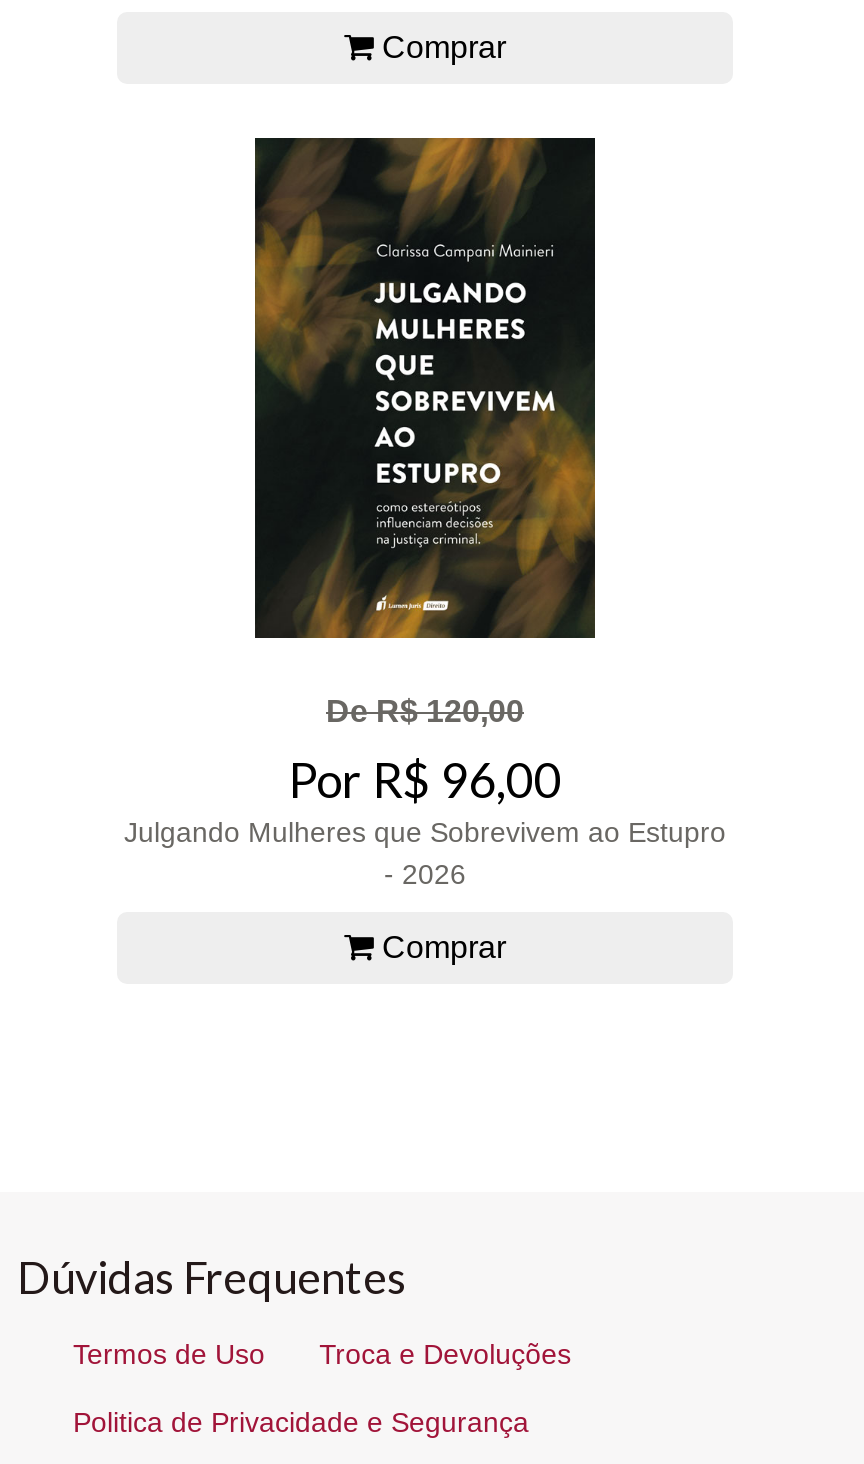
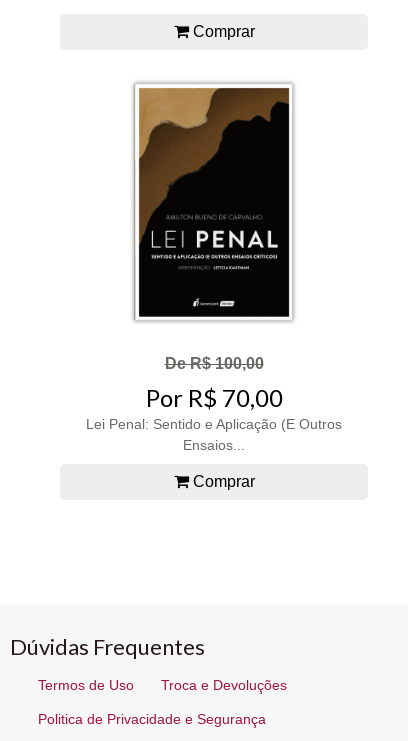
- [image]
- De R$ 120,00
- Por R$ 96,00
- Julgando Mulheres que Sobrevivem ao Estupro
- - 2026
+ [image]
+ De R$ 100,00
+ Por R$ 70,00
+ Lei Penal: Sentido e Aplicação (E Outros
+ Ensaios...
